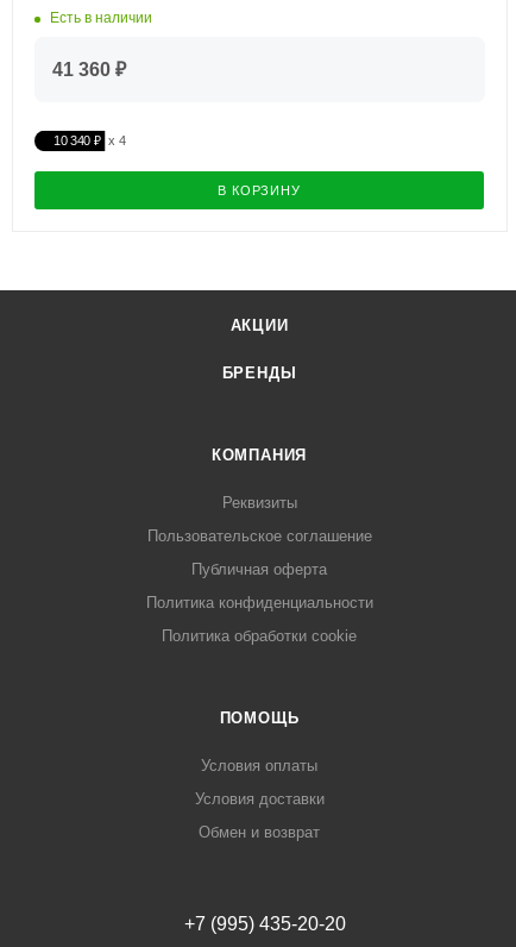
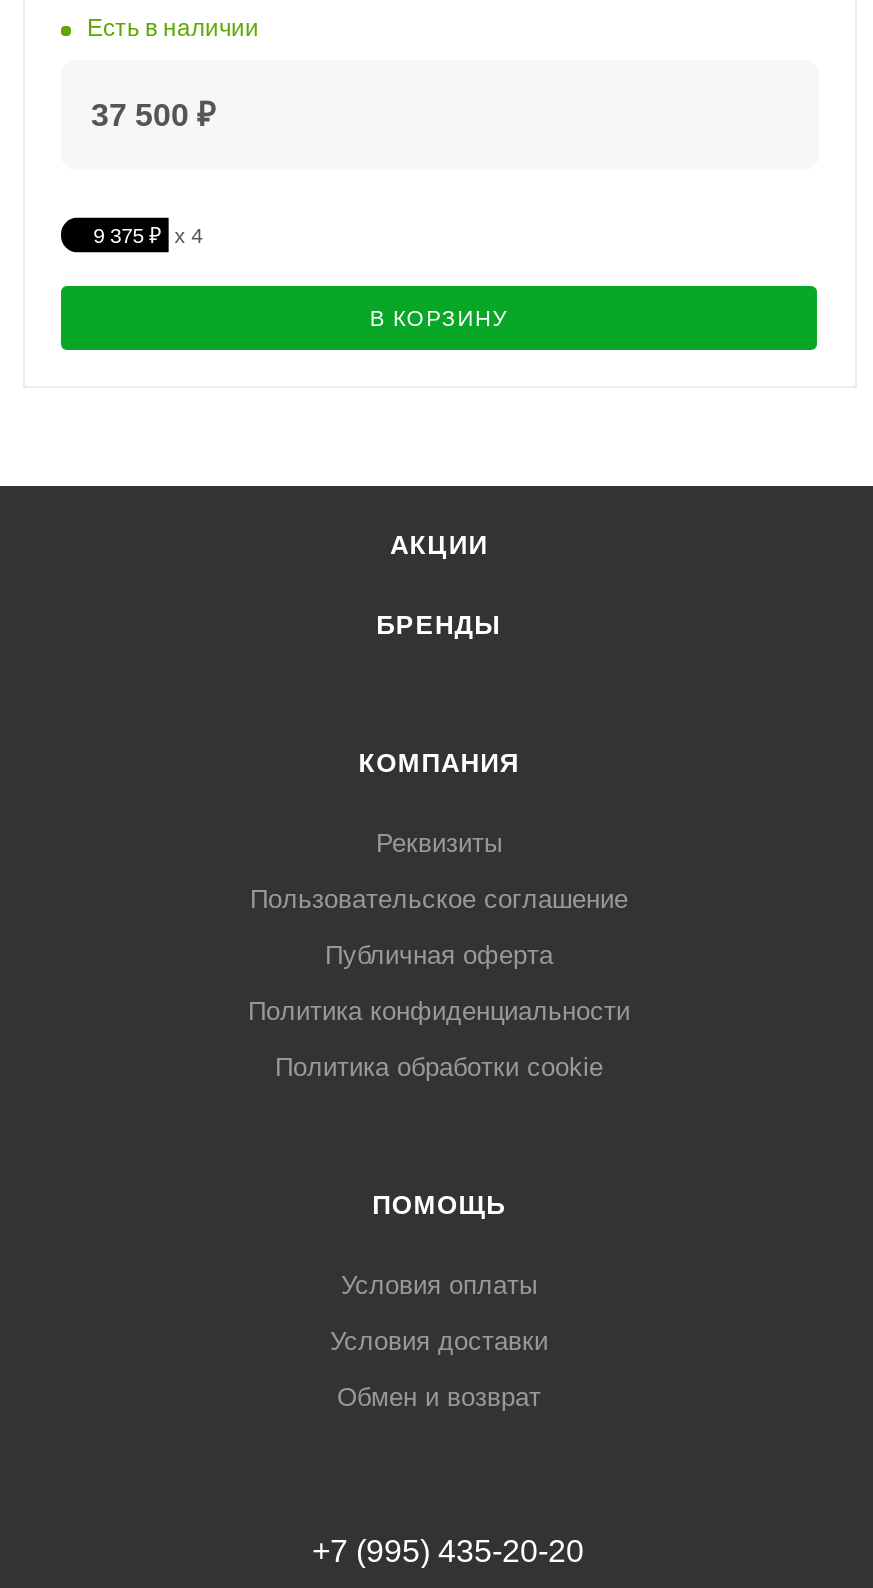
- 41 360 ₽
+ 37 500 ₽

- 10 340 ₽
+ 9 375 ₽
